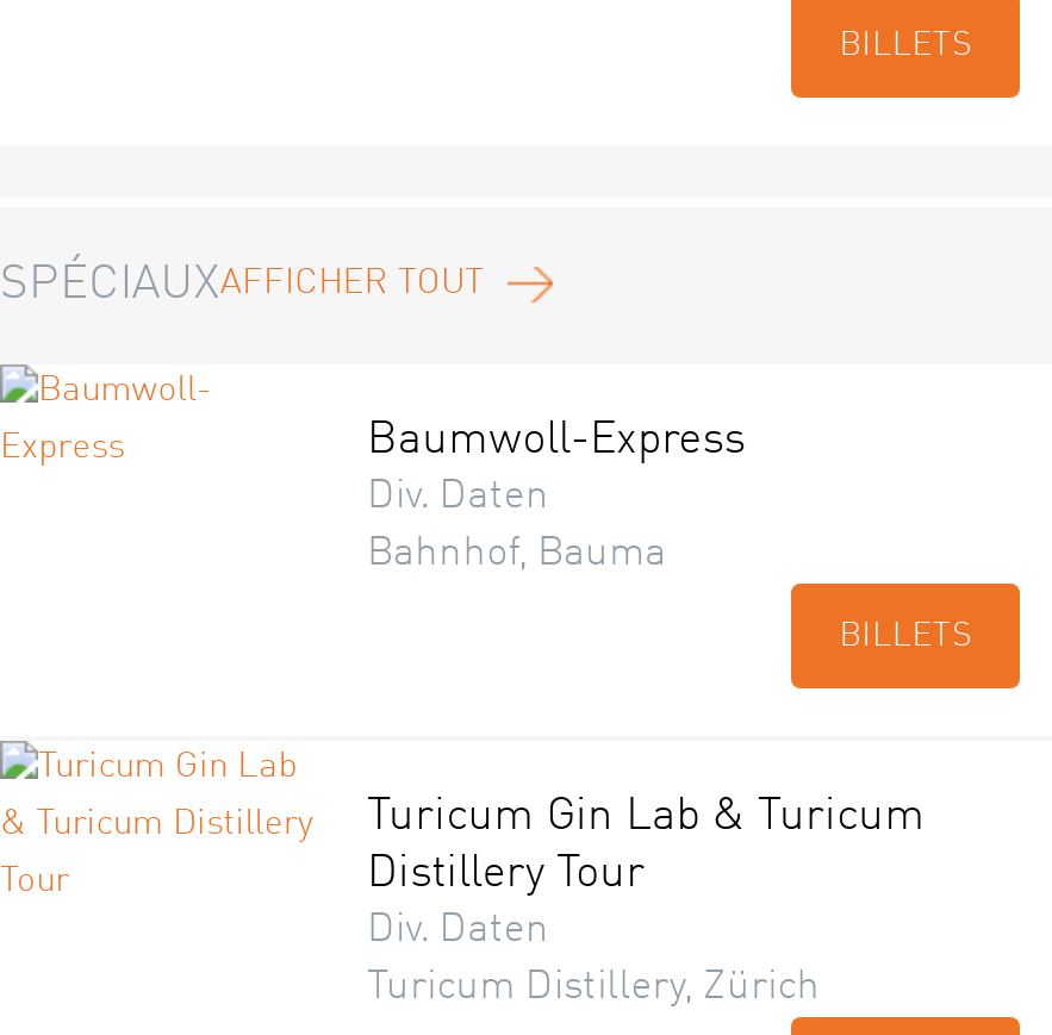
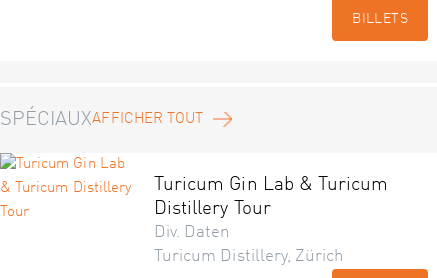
- Baumwoll-Express
- Div. Daten
- Bahnhof, Bauma
- BILLETS
